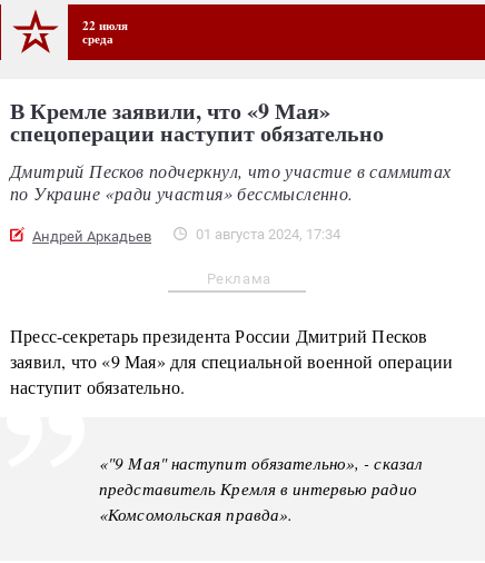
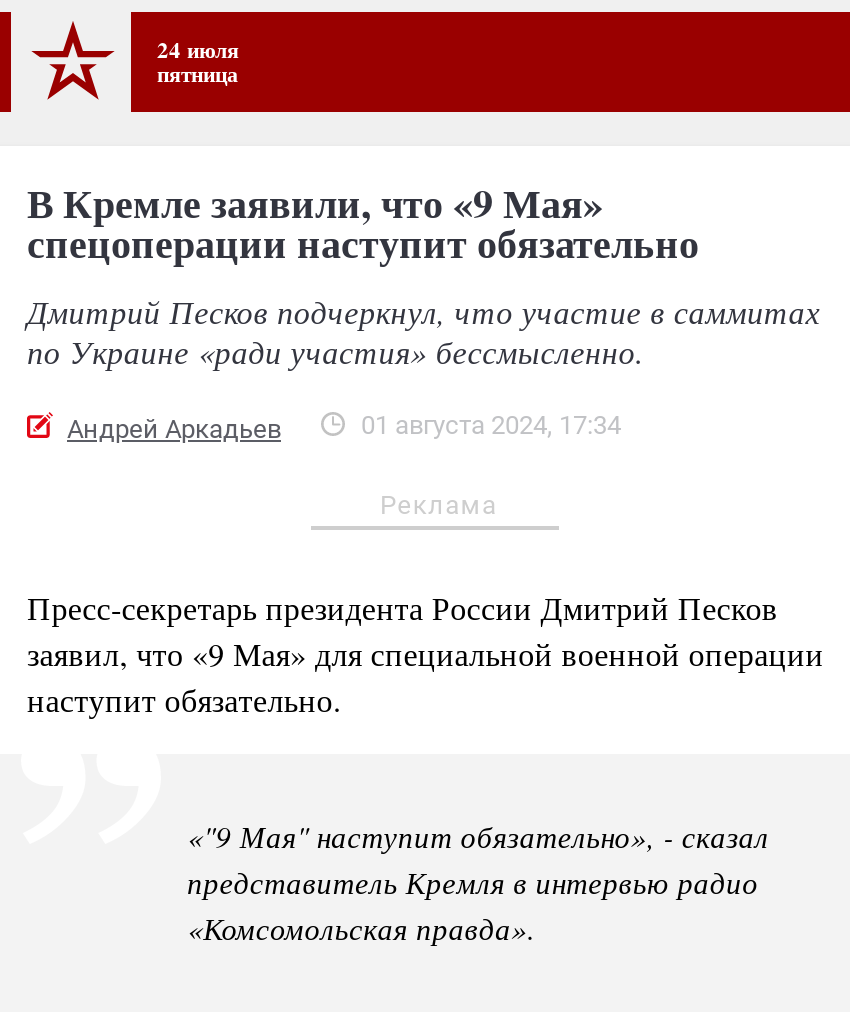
- 22 июля
- среда
+ 24 июля
+ пятница
